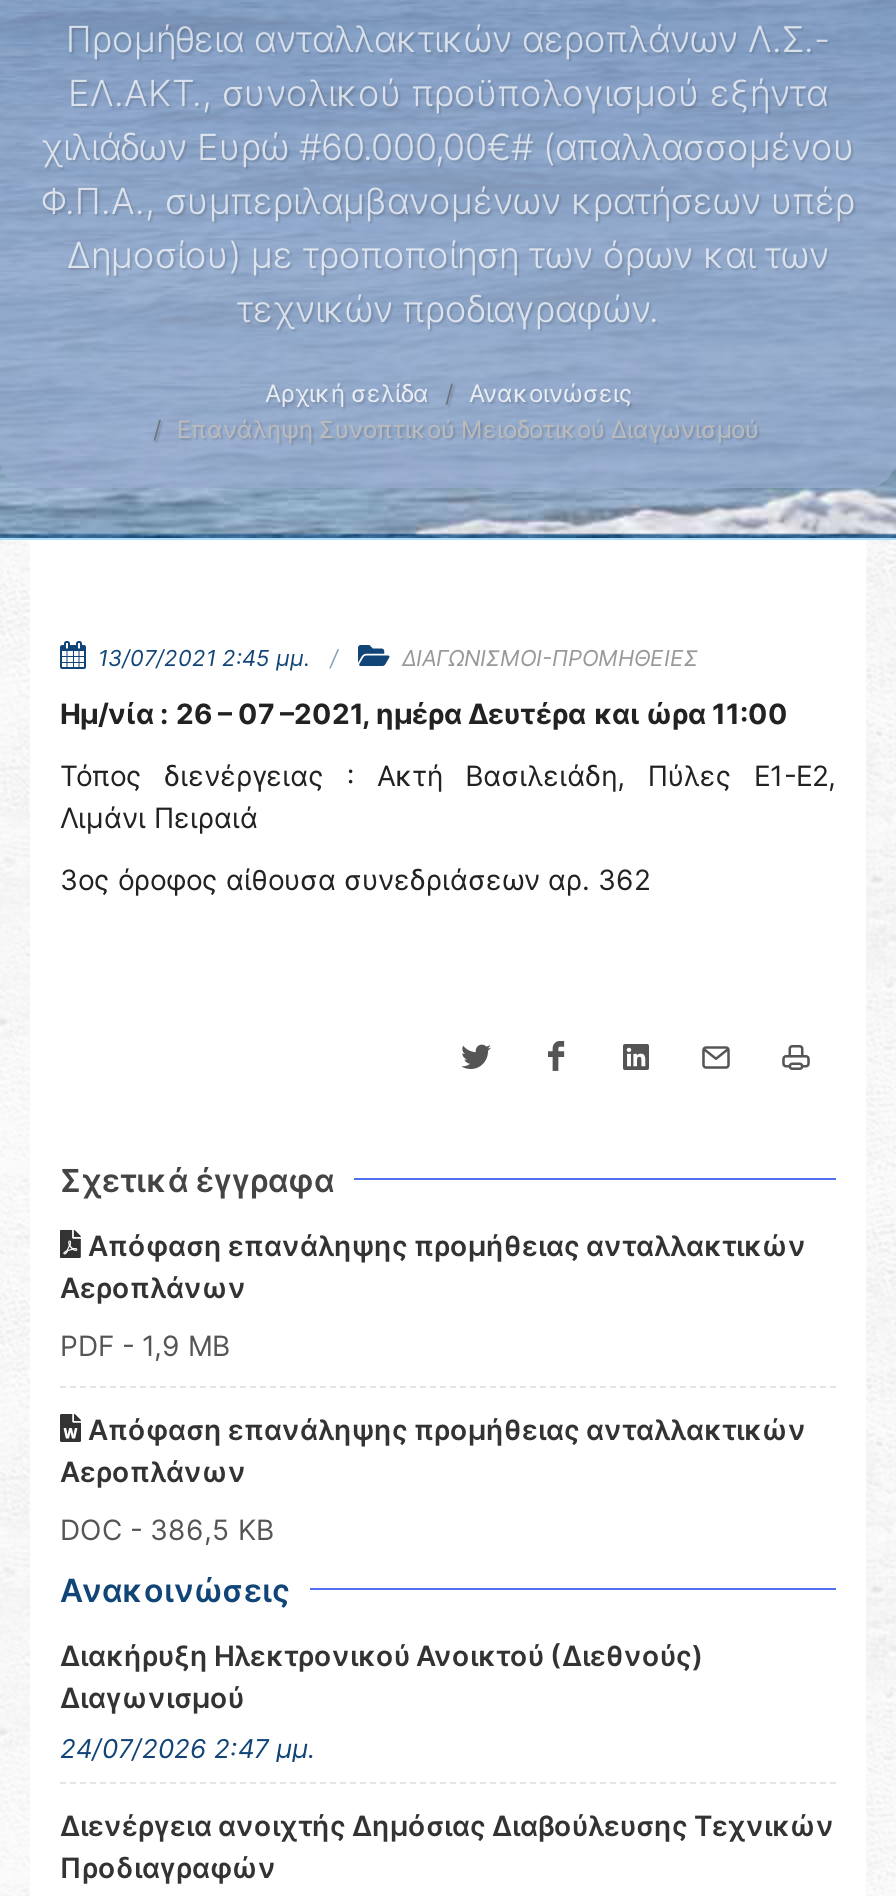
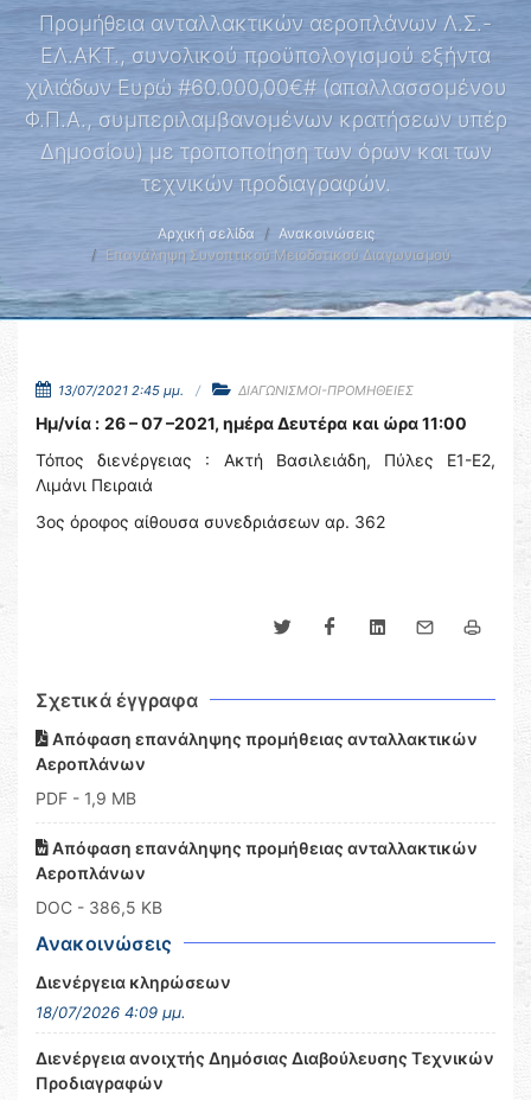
- Διακήρυξη Ηλεκτρονικού Ανοικτού (Διεθνούς)
- Διαγωνισμού
+ Διενέργεια κληρώσεων

- 24/07/2026 2:47 μμ.
+ 18/07/2026 4:09 μμ.
